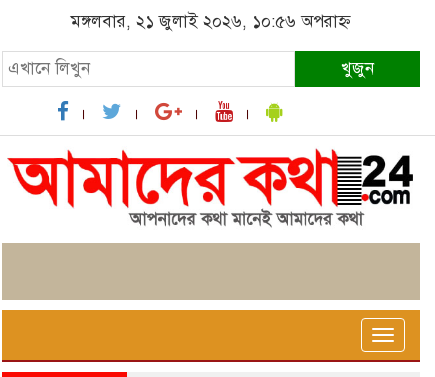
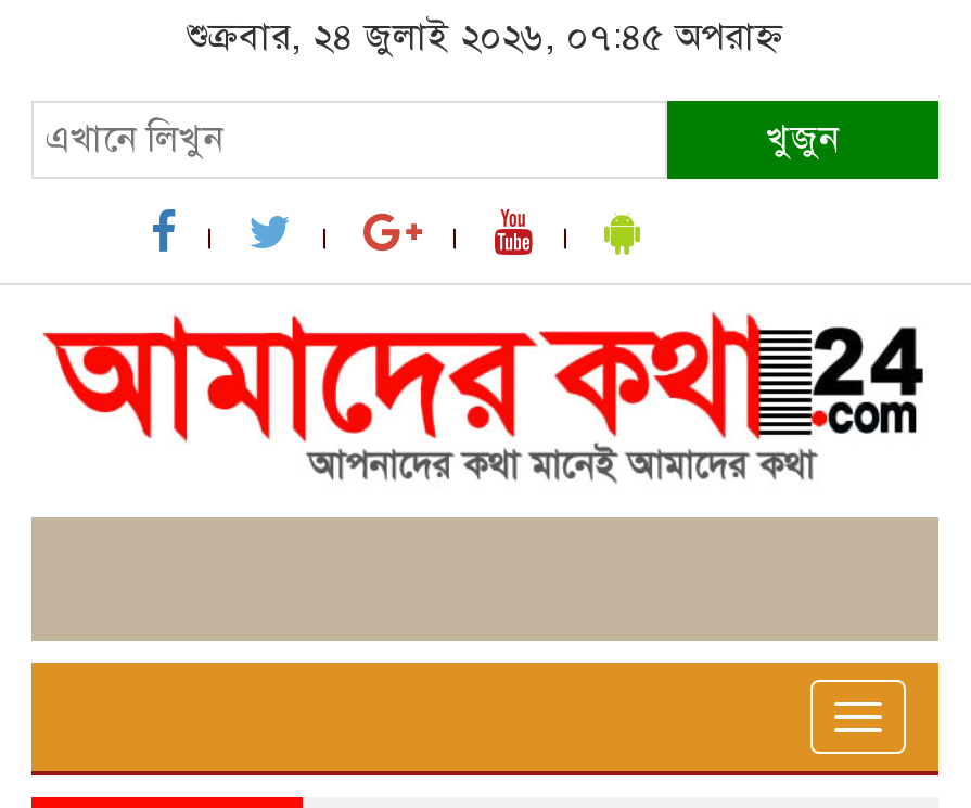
- মঙ্গলবার, ২১ জুলাই ২০২৬, ১০:৫৬ অপরাহ্ন
+ শুক্রবার, ২৪ জুলাই ২০২৬, ০৭:৪৫ অপরাহ্ন
